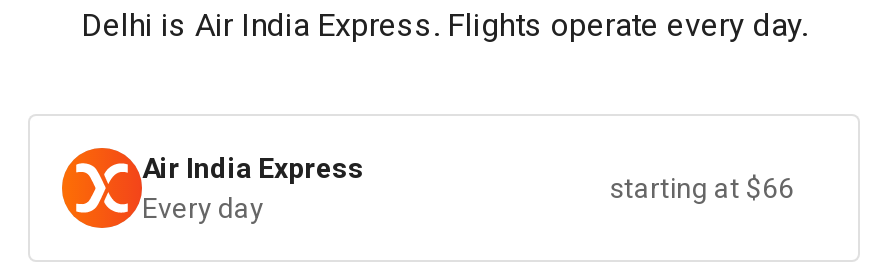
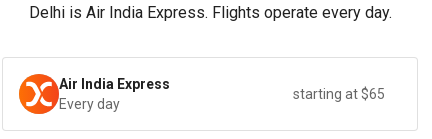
- starting at $66
+ starting at $65
